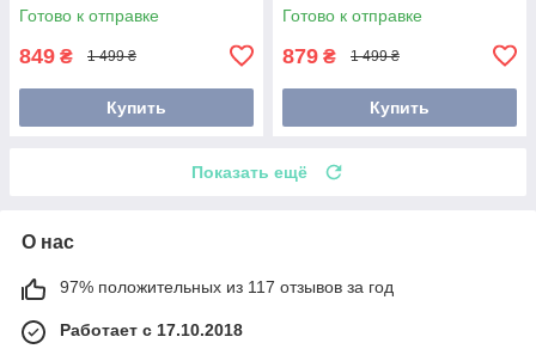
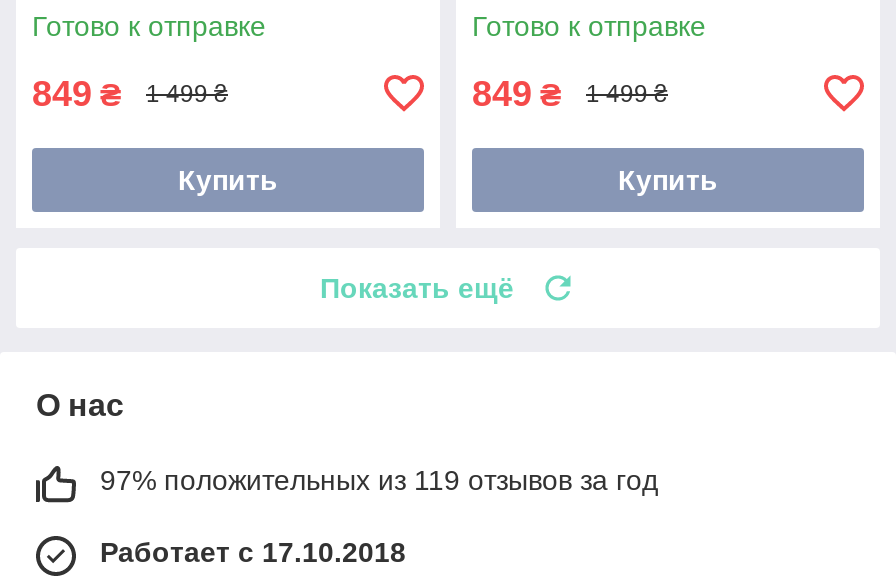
- 879 ₴ 1 499 ₴
+ 849 ₴ 1 499 ₴

- 97% положительных из 117 отзывов за год
+ 97% положительных из 119 отзывов за год
